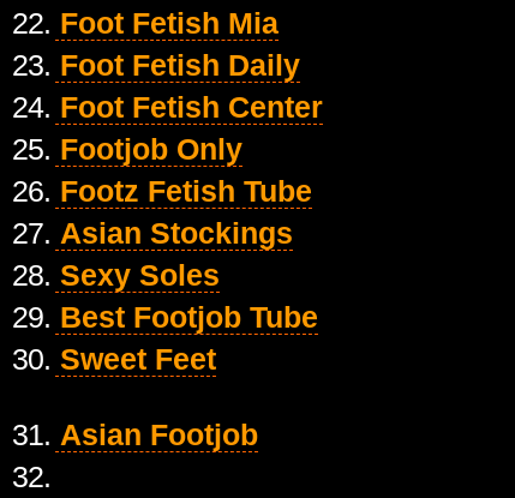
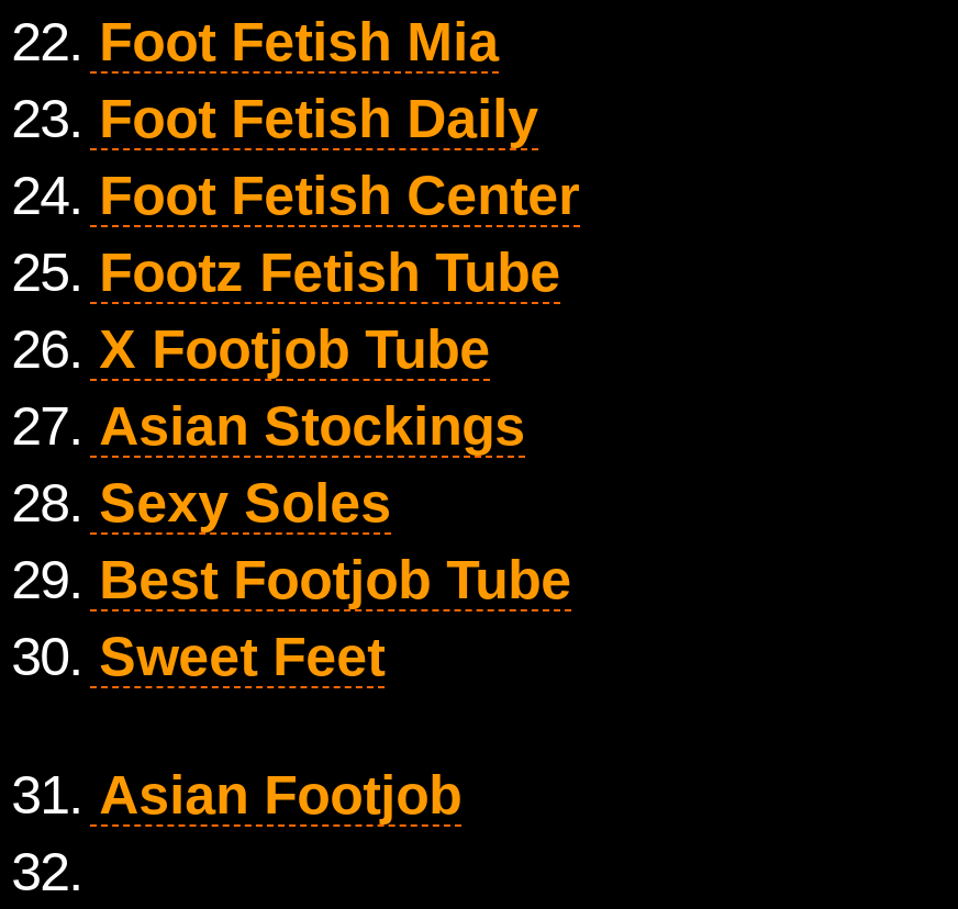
- 25. Footjob Only
- 26. Footz Fetish Tube
+ 25. Footz Fetish Tube
+ 26. X Footjob Tube
